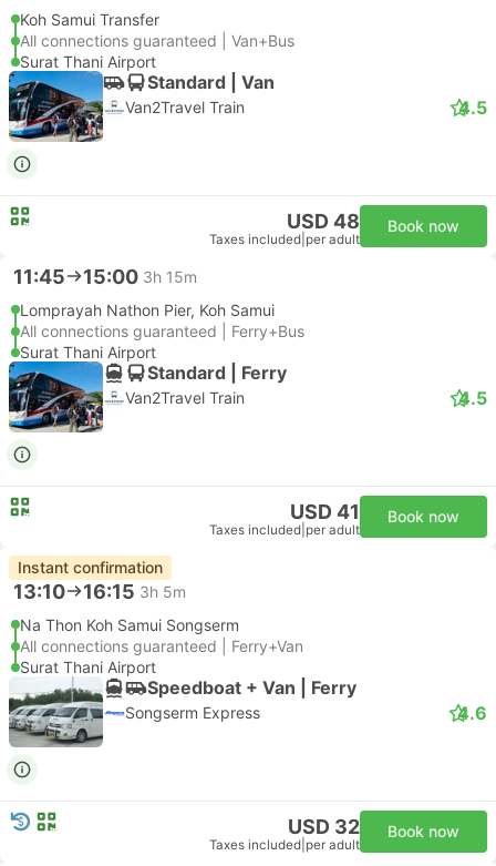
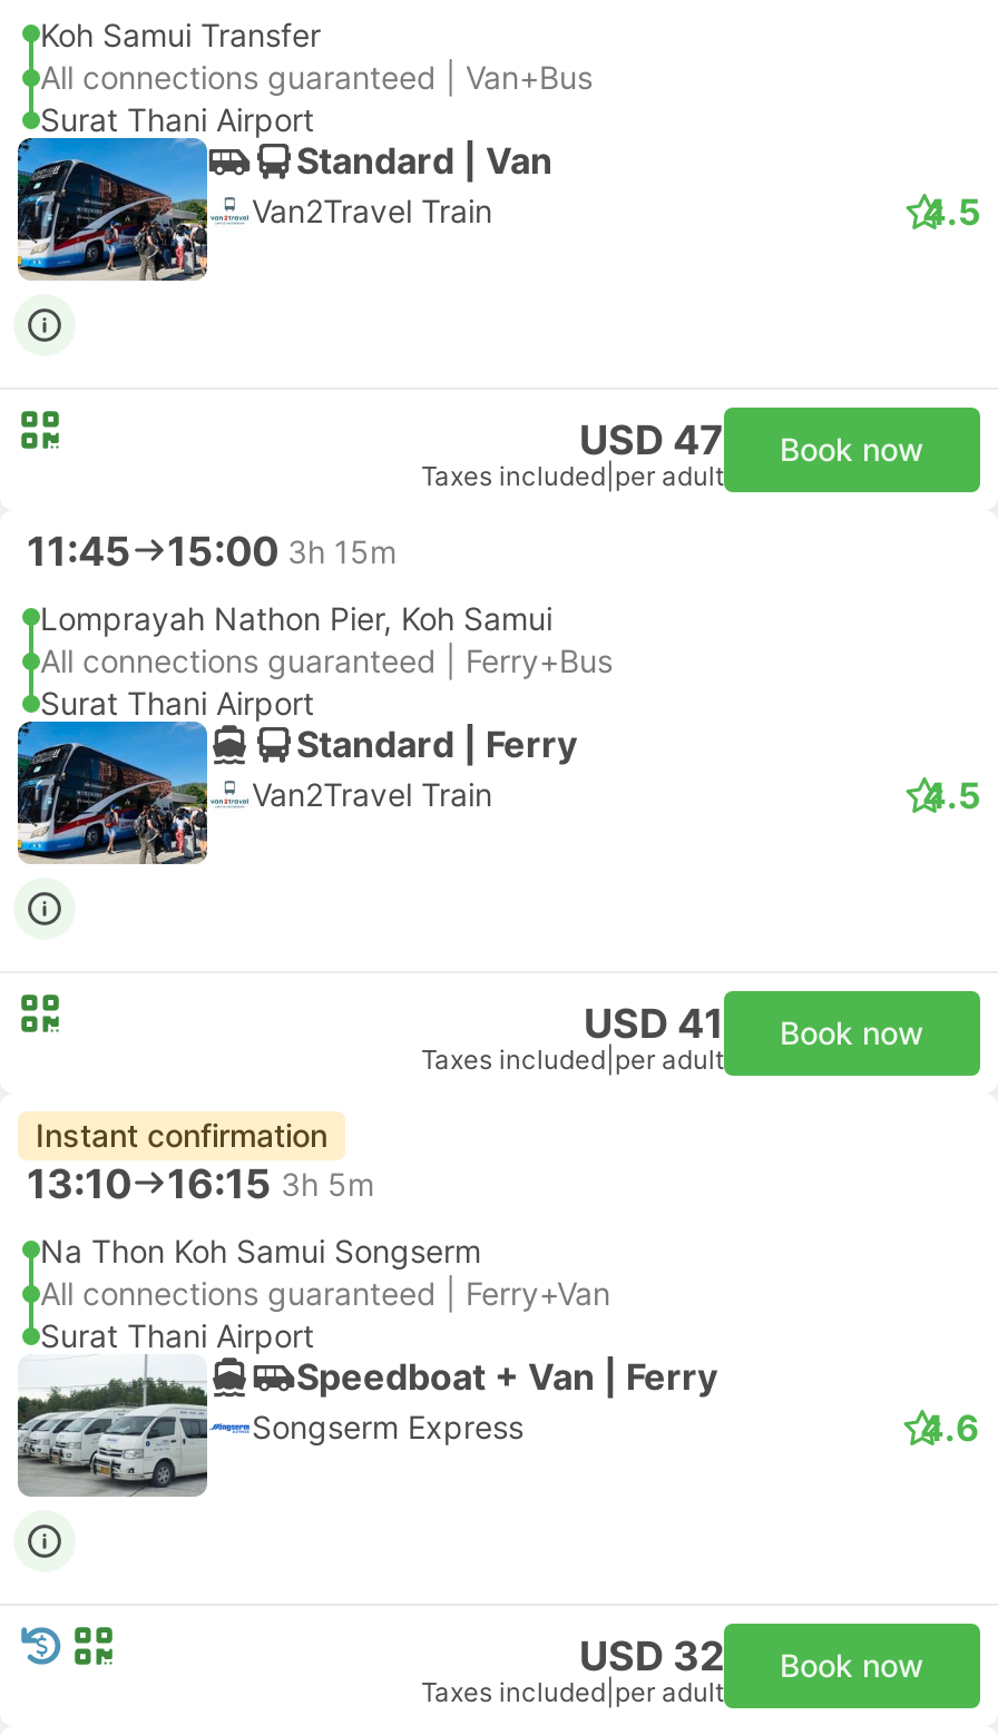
- USD 48 Book now
+ USD 47 Book now
